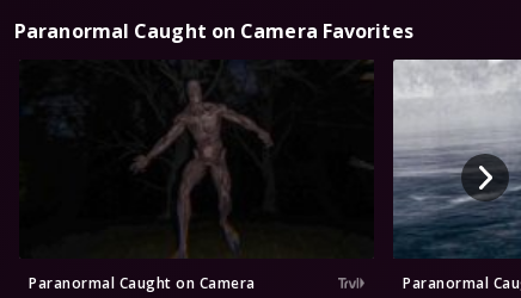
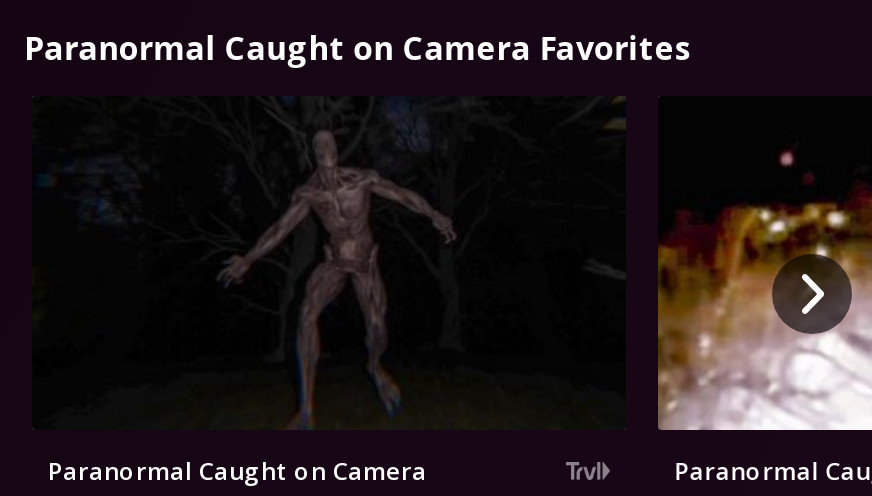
- [image]
+ [image]
